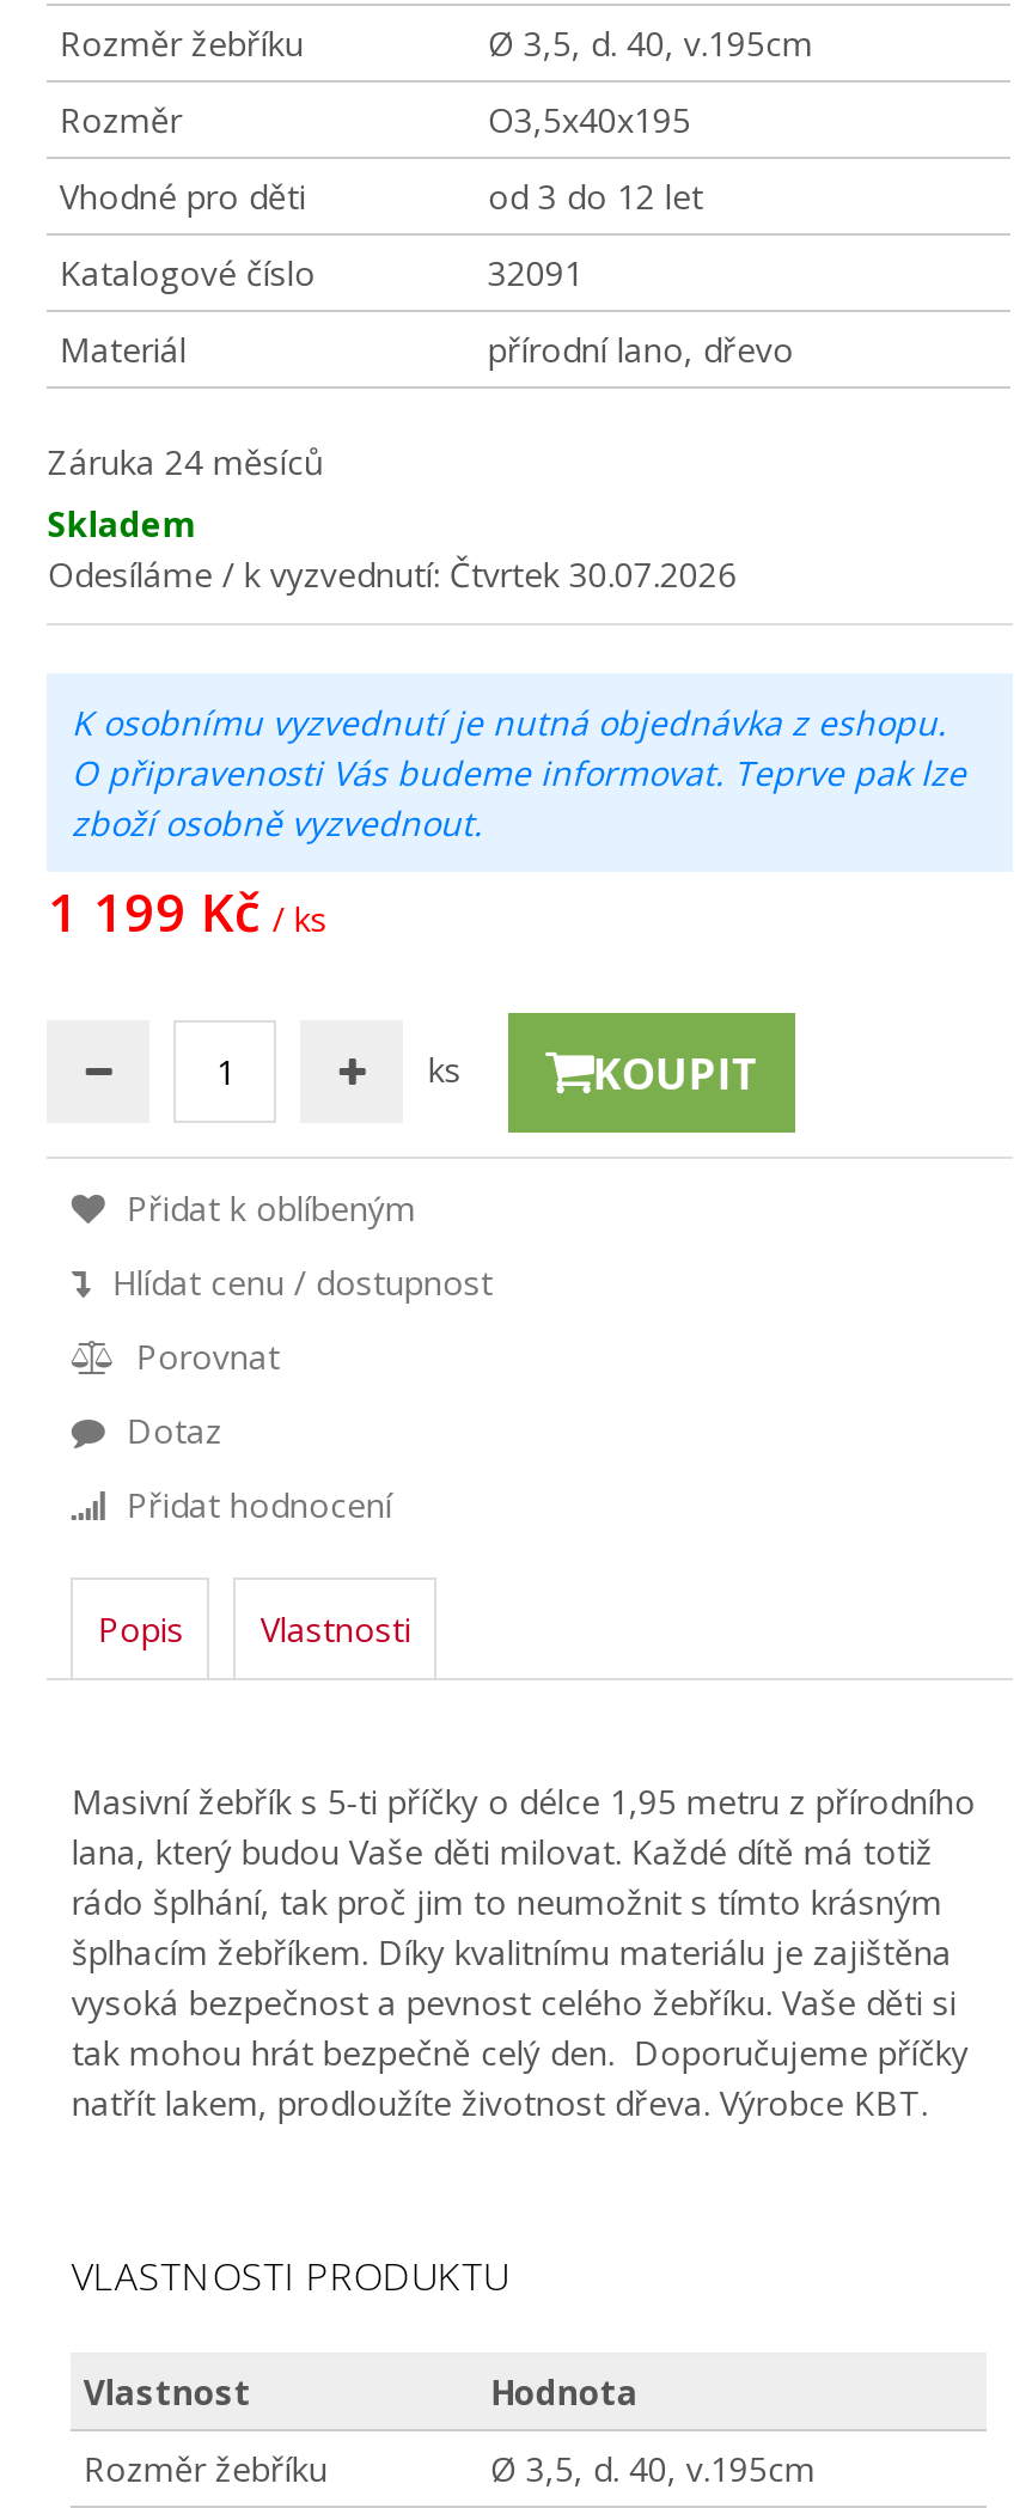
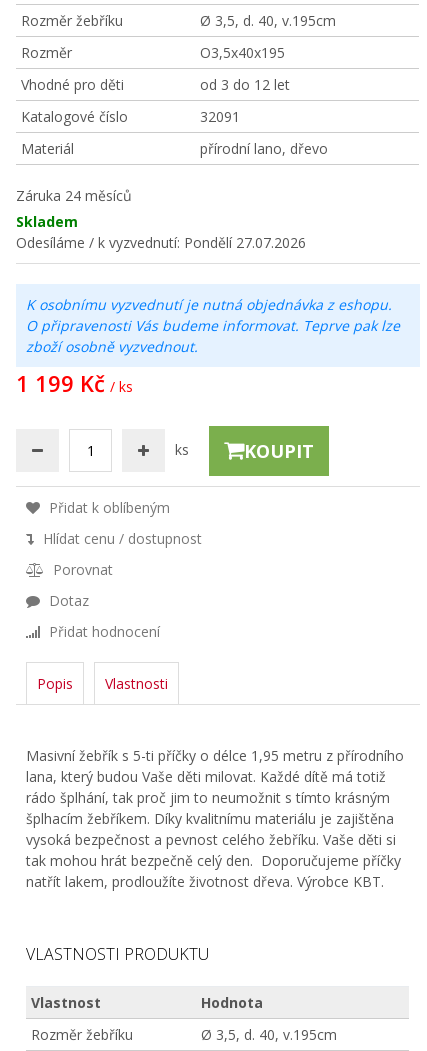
- Odesíláme / k vyzvednutí: Čtvrtek 30.07.2026
+ Odesíláme / k vyzvednutí: Pondělí 27.07.2026
